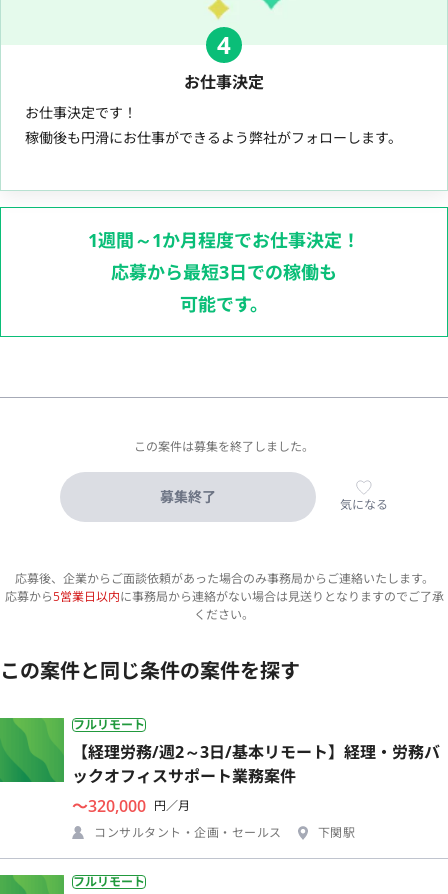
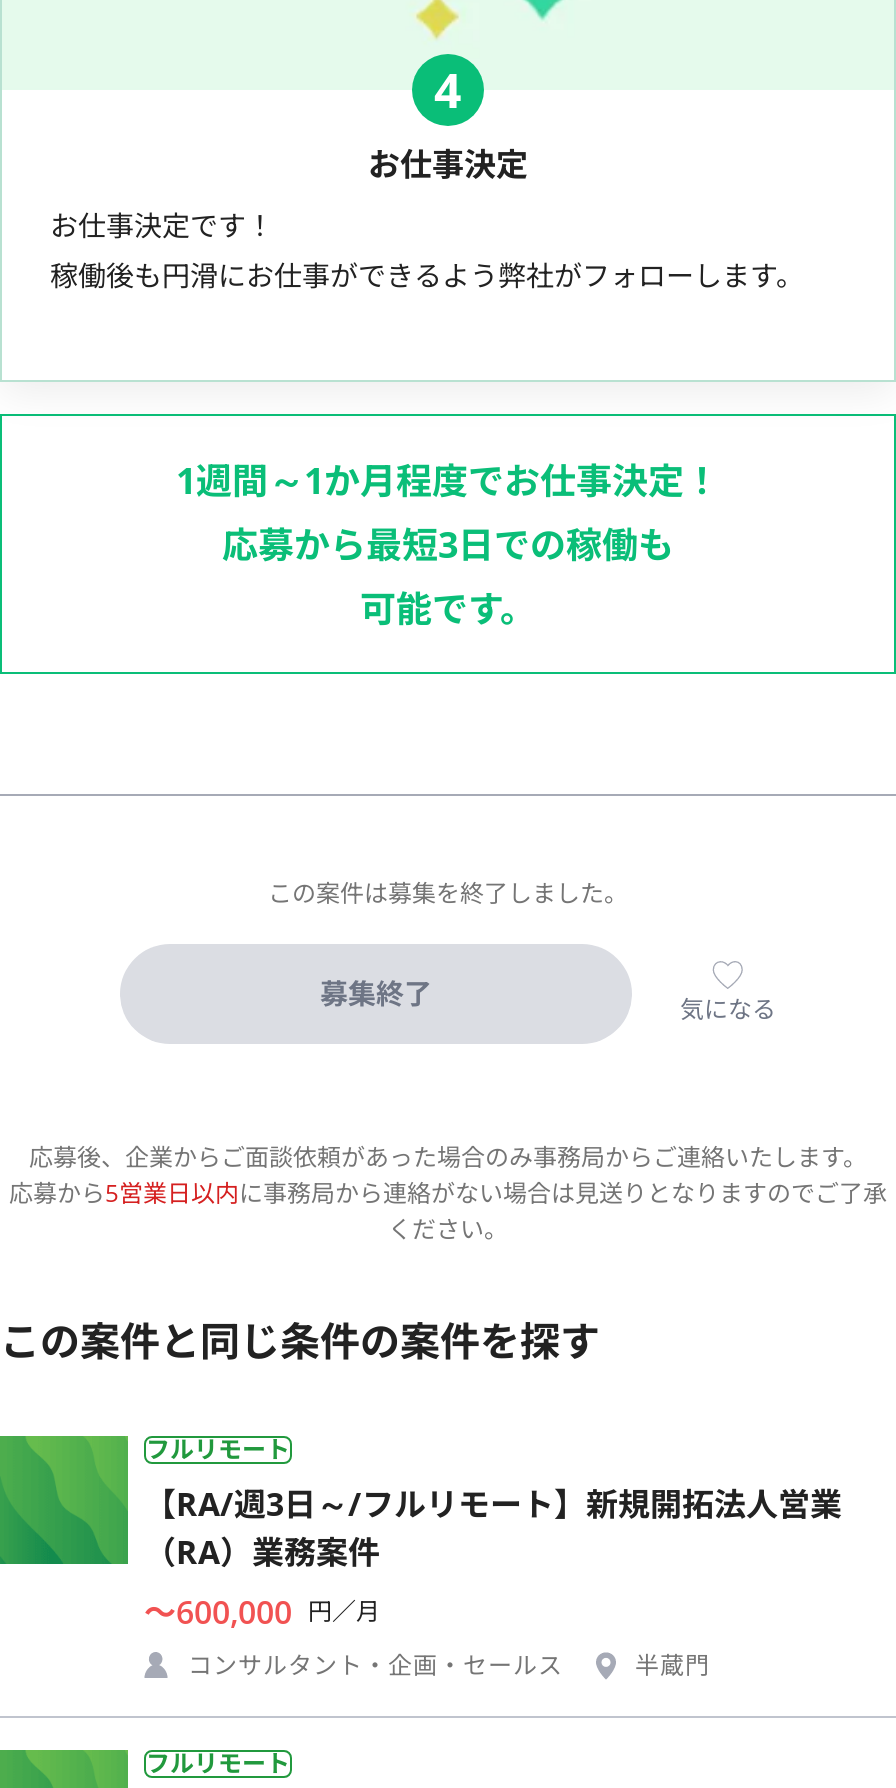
- 【経理労務/週2～3日/基本リモート】経理・労務バ
- ックオフィスサポート業務案件
- 〜320,000 円／月
+ 【RA/週3日～/フルリモート】新規開拓法人営業
+ （RA）業務案件
+ 〜600,000 円／月

- 下関駅
+ 半蔵門
